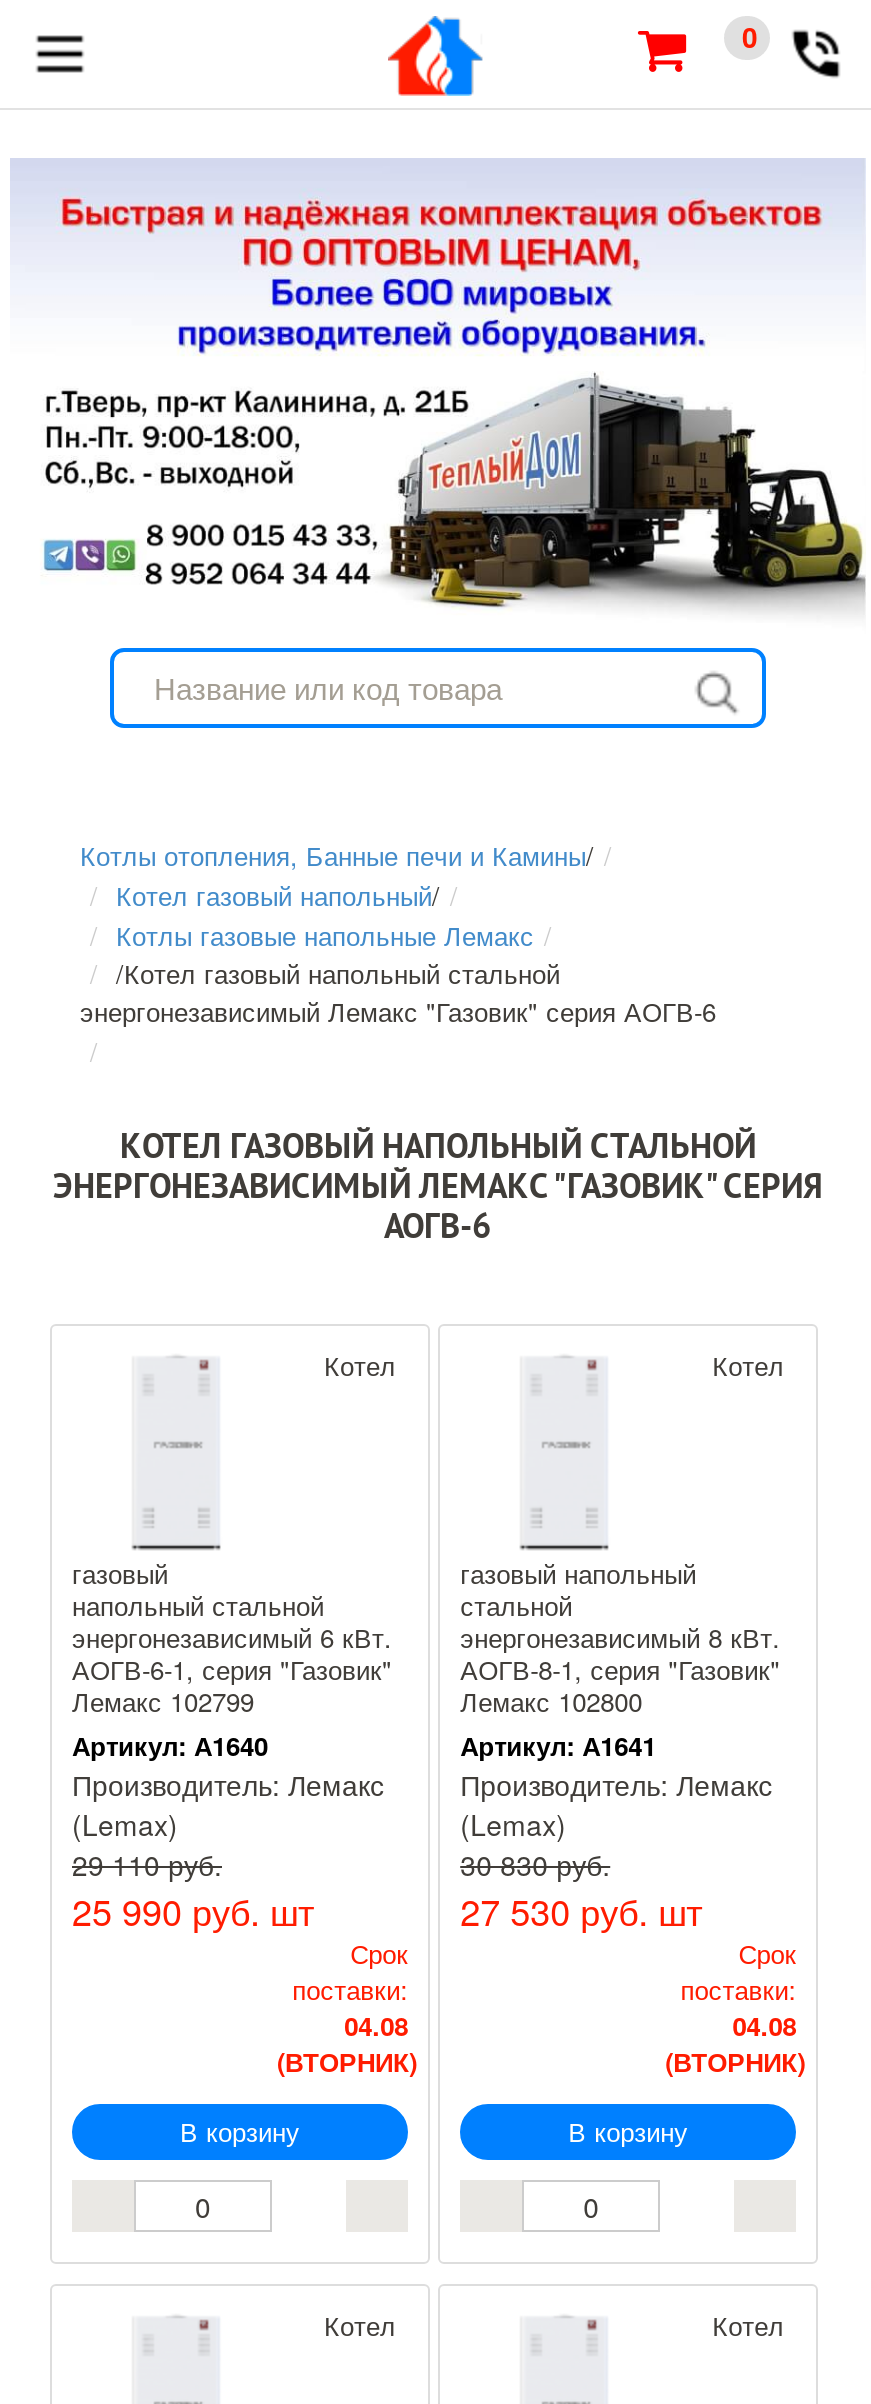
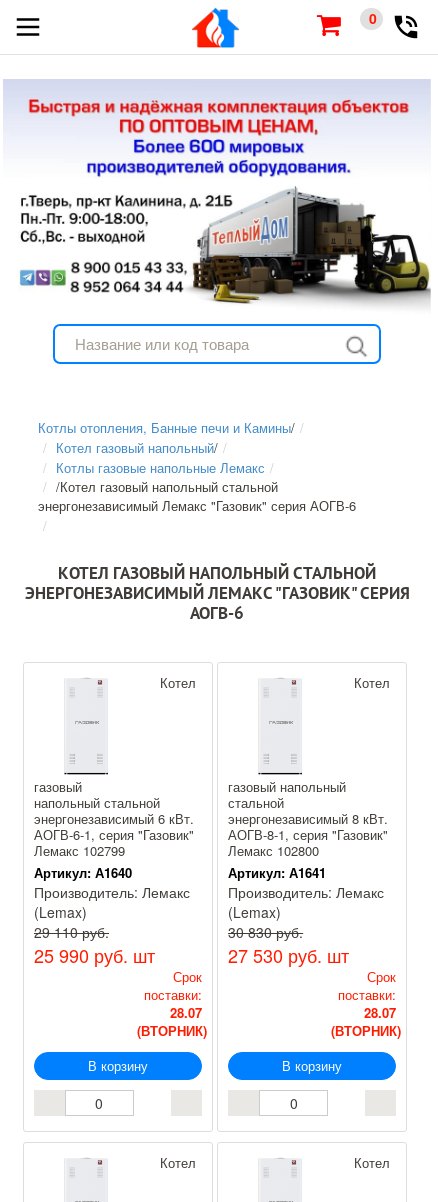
- 04.08
+ 28.07

- 04.08
+ 28.07
